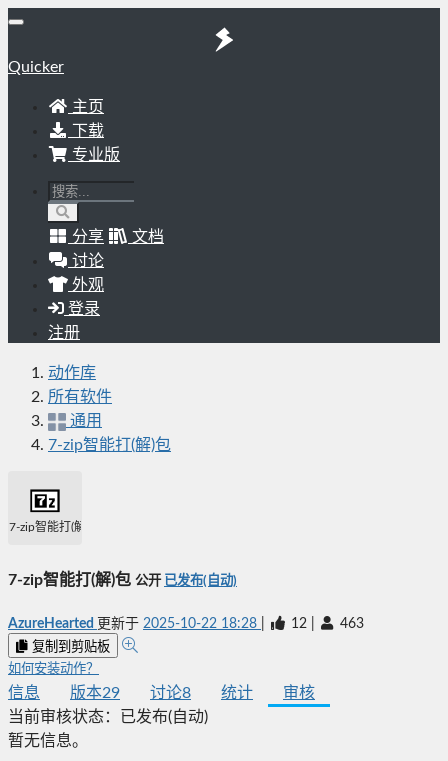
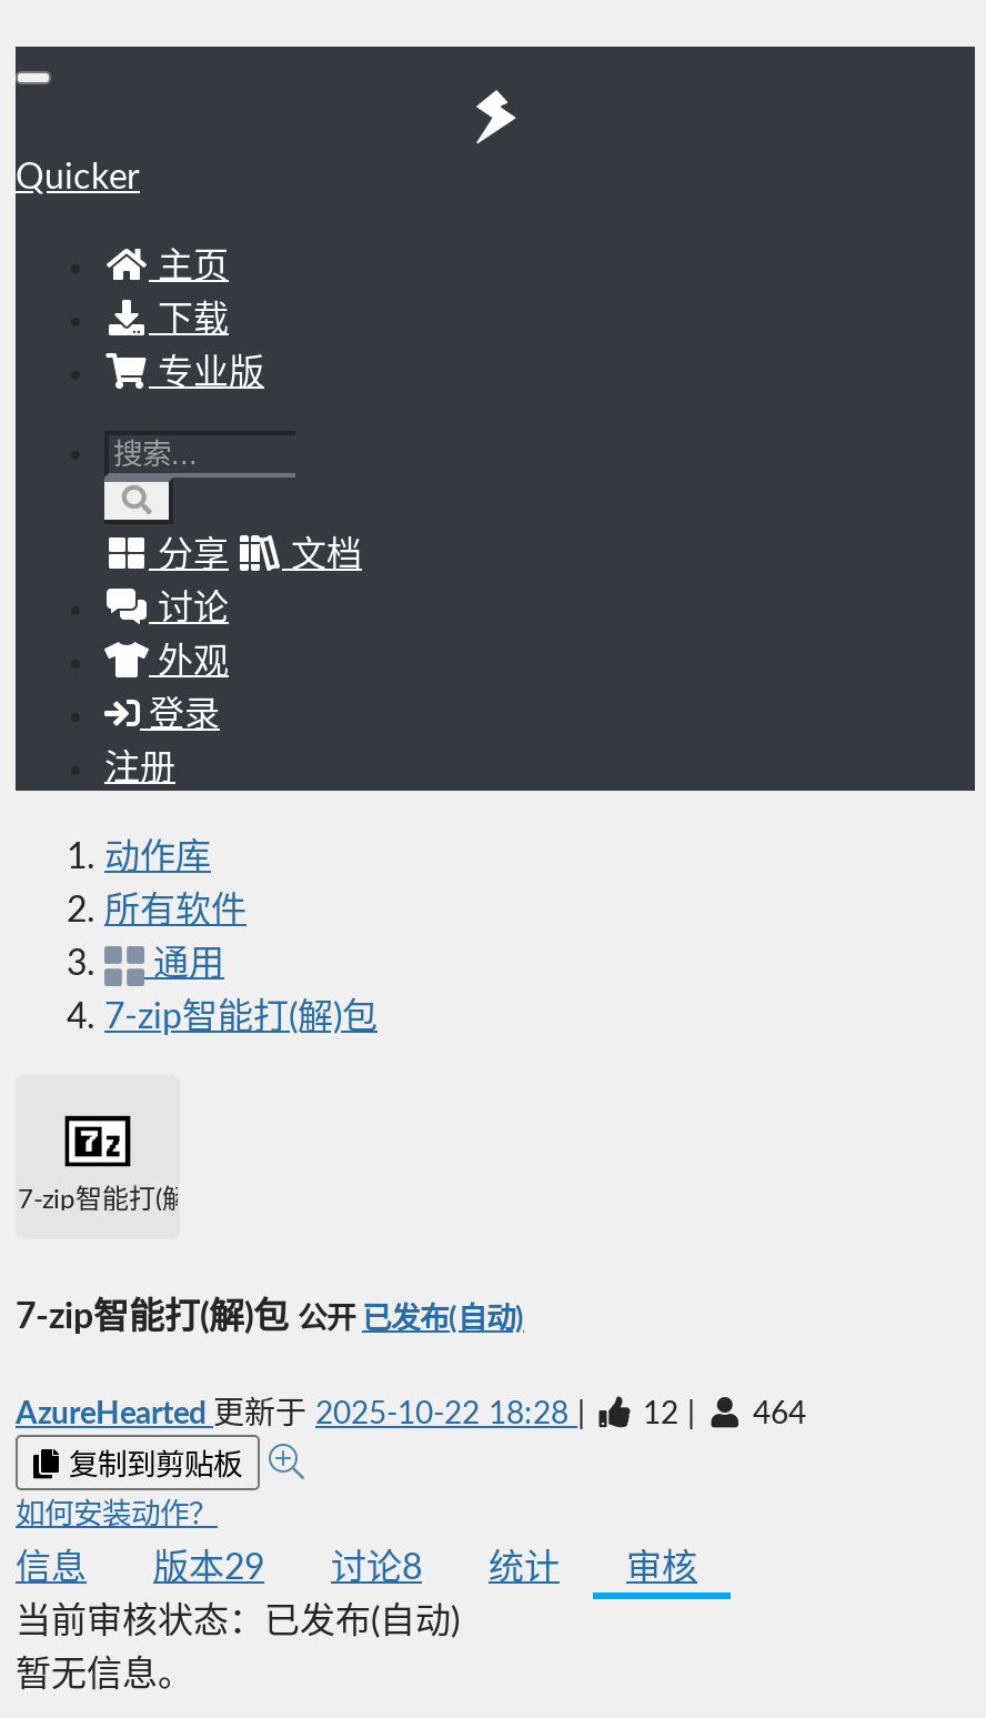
- 463
+ 464
